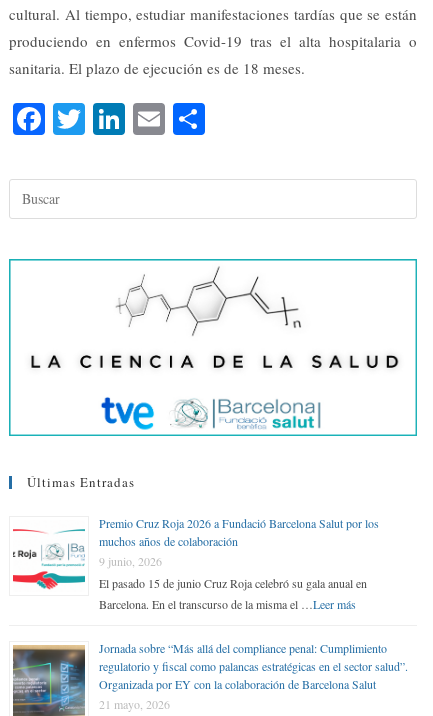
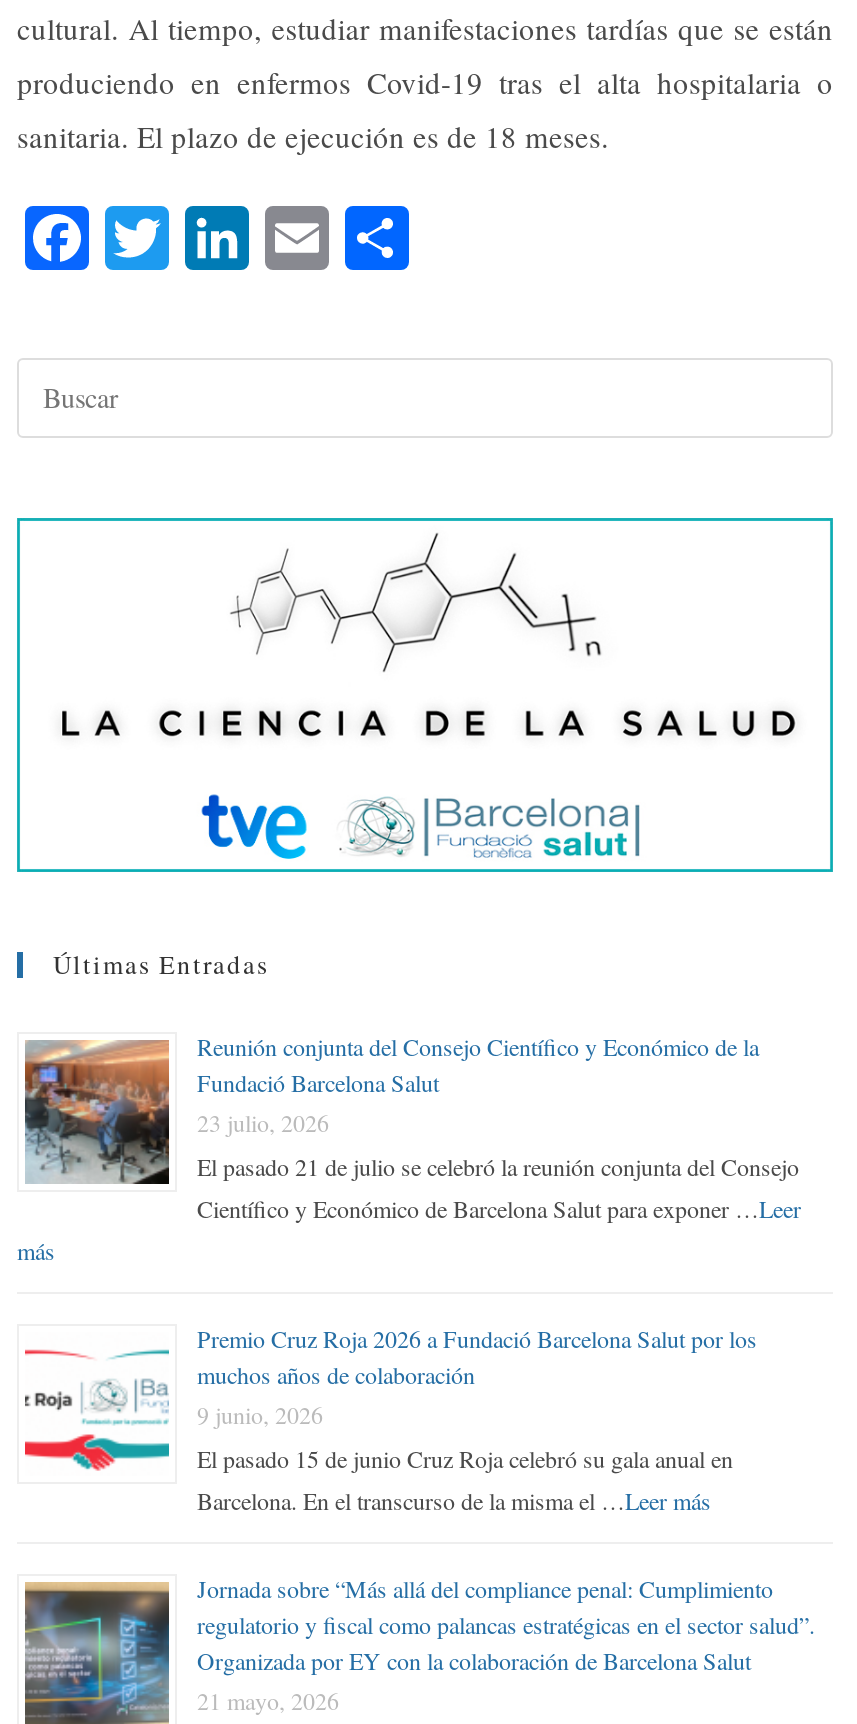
+ [image]
+ Reunión conjunta del Consejo Científico y Económico de la
+ Fundació Barcelona Salut
+ 23 julio, 2026
+ El pasado 21 de julio se celebró la reunión conjunta del Consejo
+ Científico y Económico de Barcelona Salut para exponer … Leer
+ más
